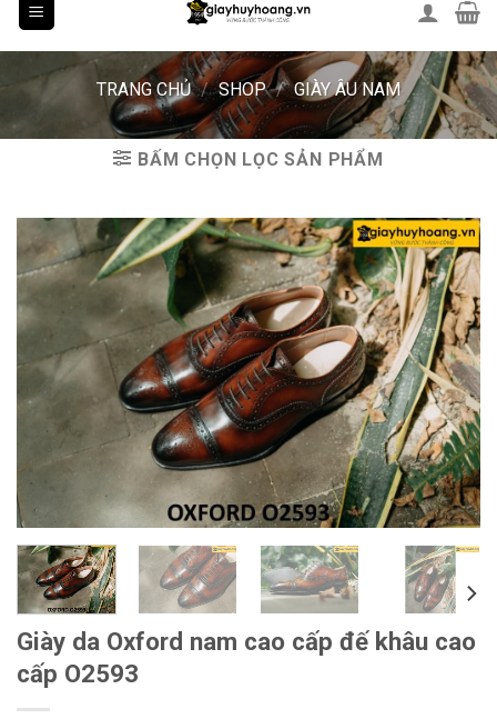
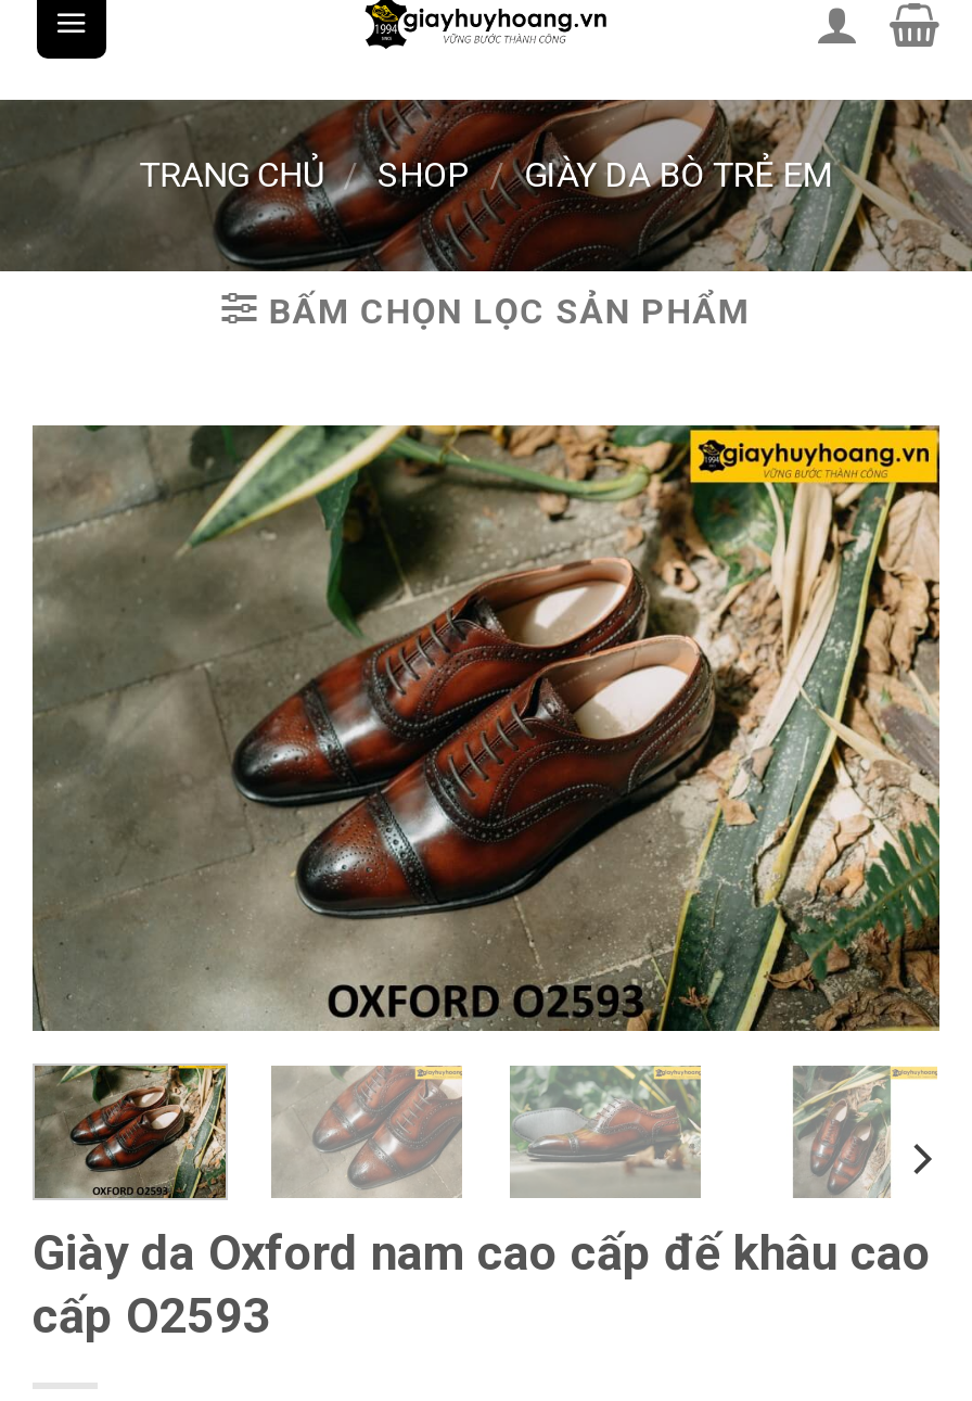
- TRANG CHỦ / SHOP / GIÀY ÂU NAM
+ TRANG CHỦ / SHOP / GIÀY DA BÒ TRẺ EM
